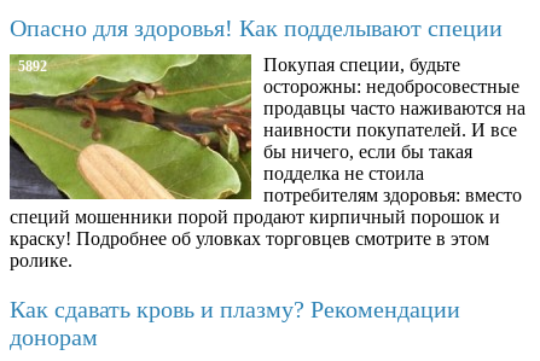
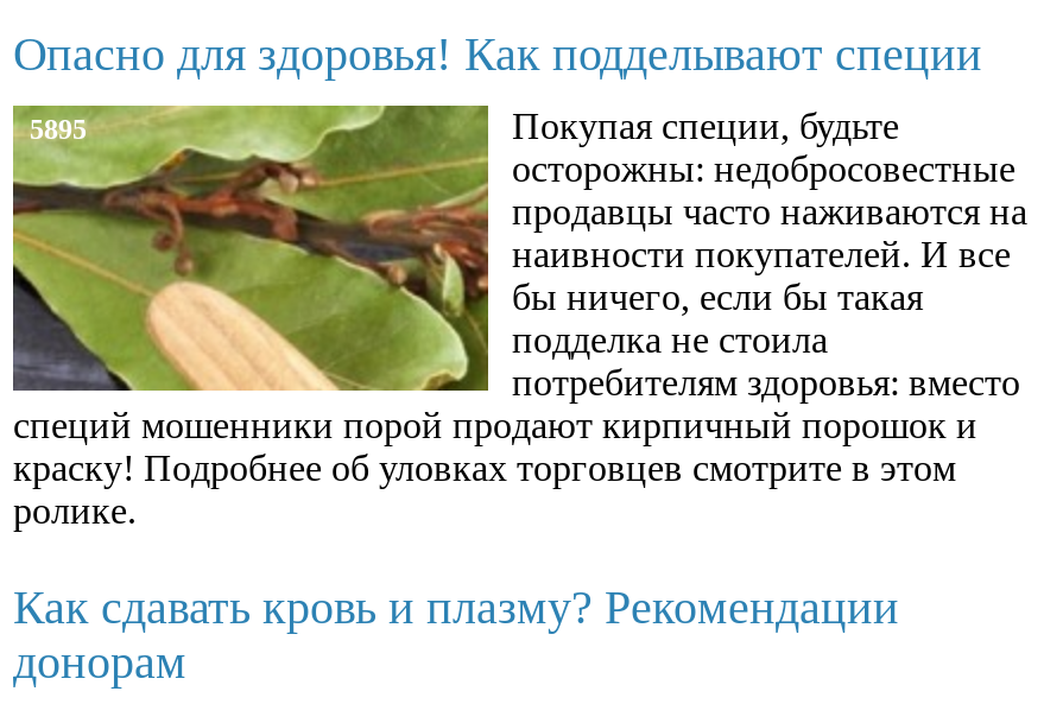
- 5892
+ 5895
